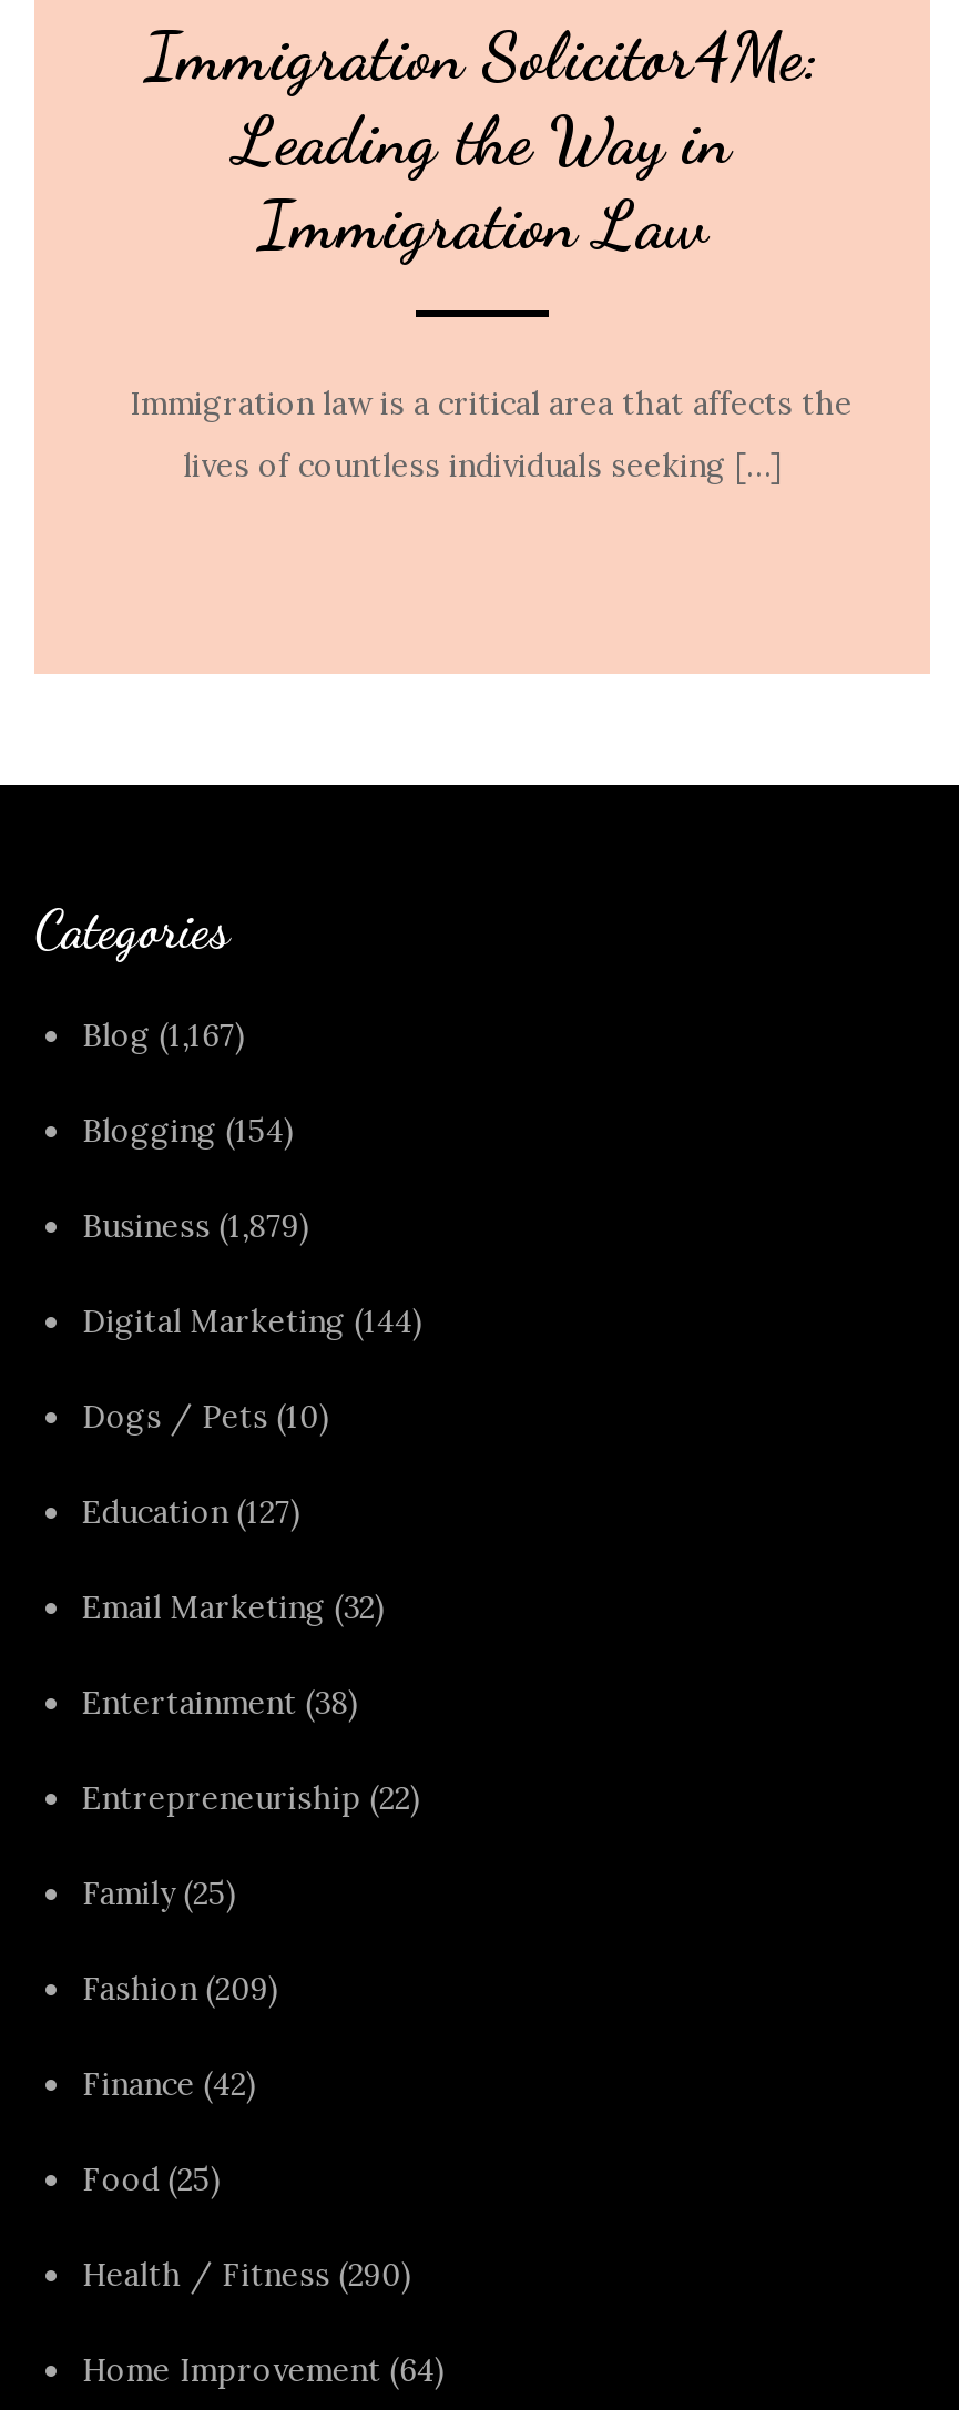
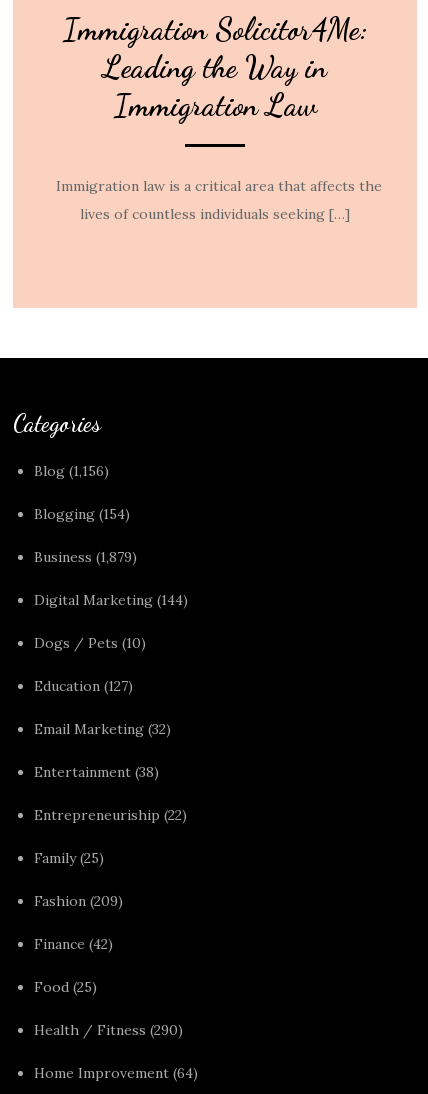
- Blog (1,167)
+ Blog (1,156)
